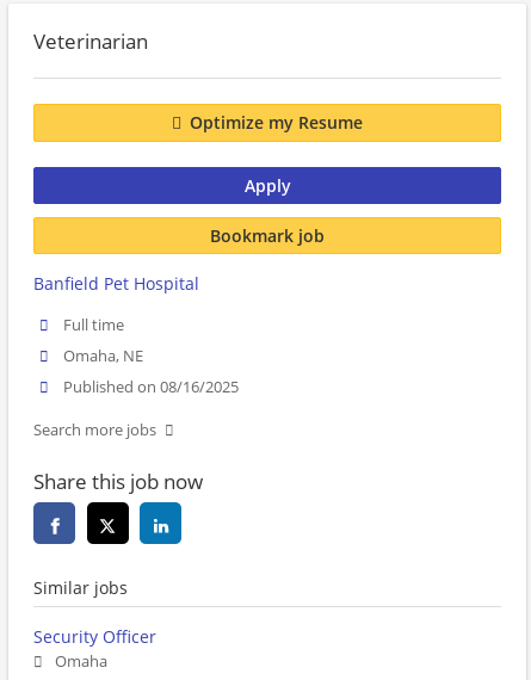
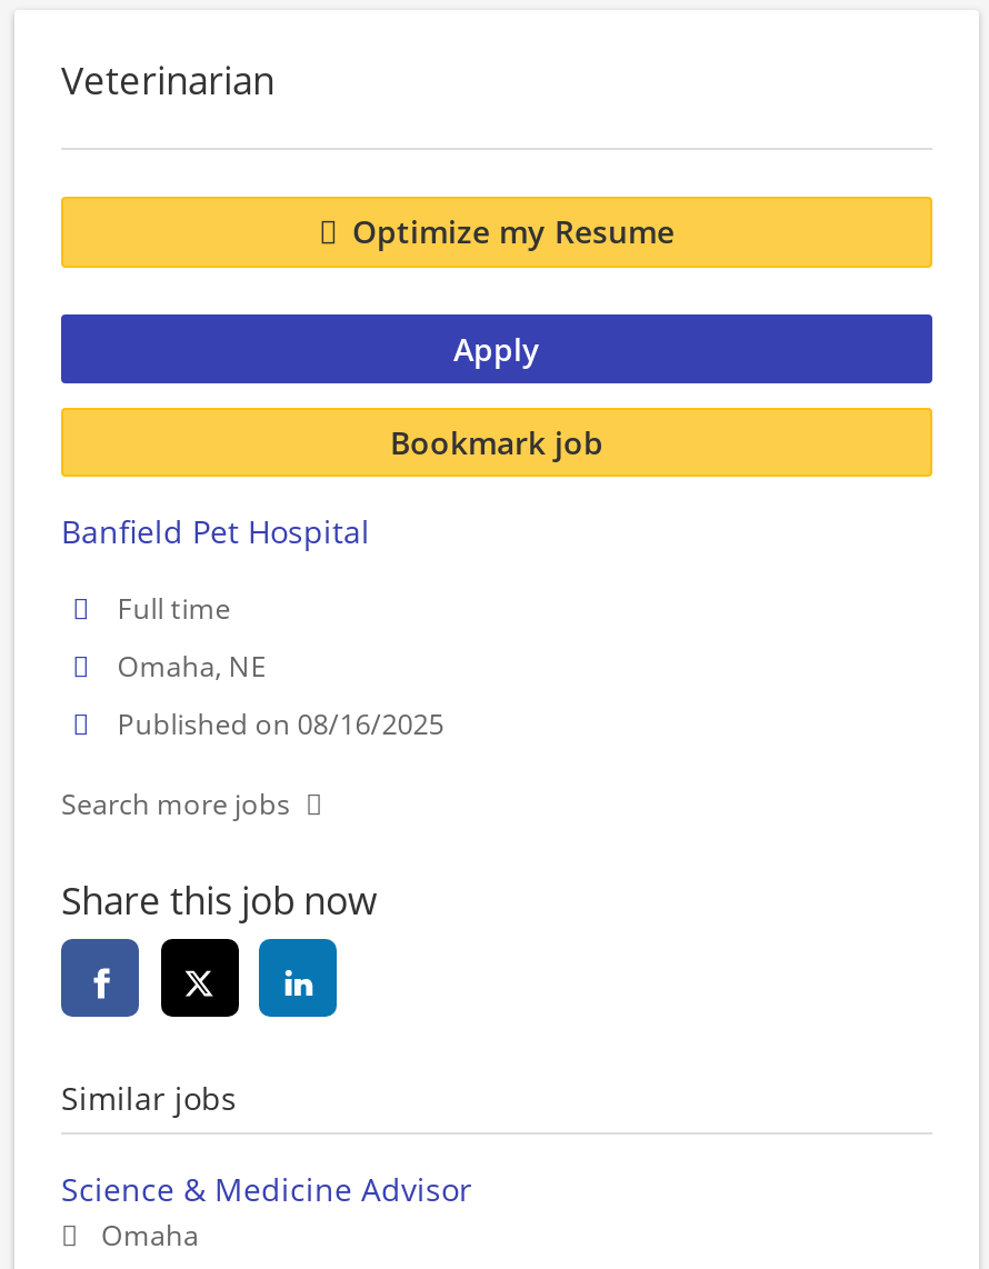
- Security Officer
+ Science & Medicine Advisor
